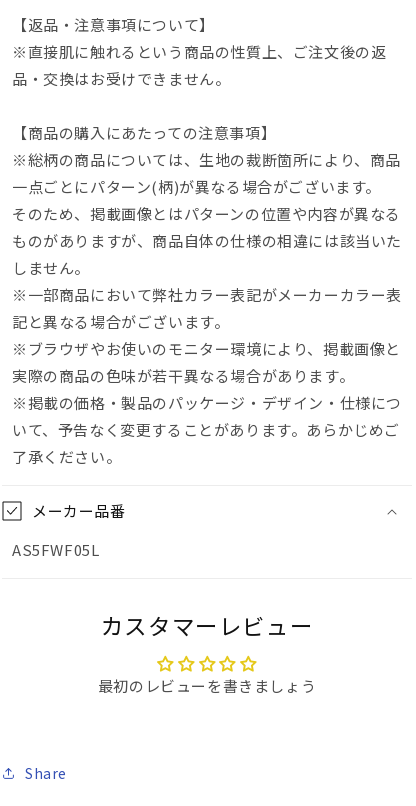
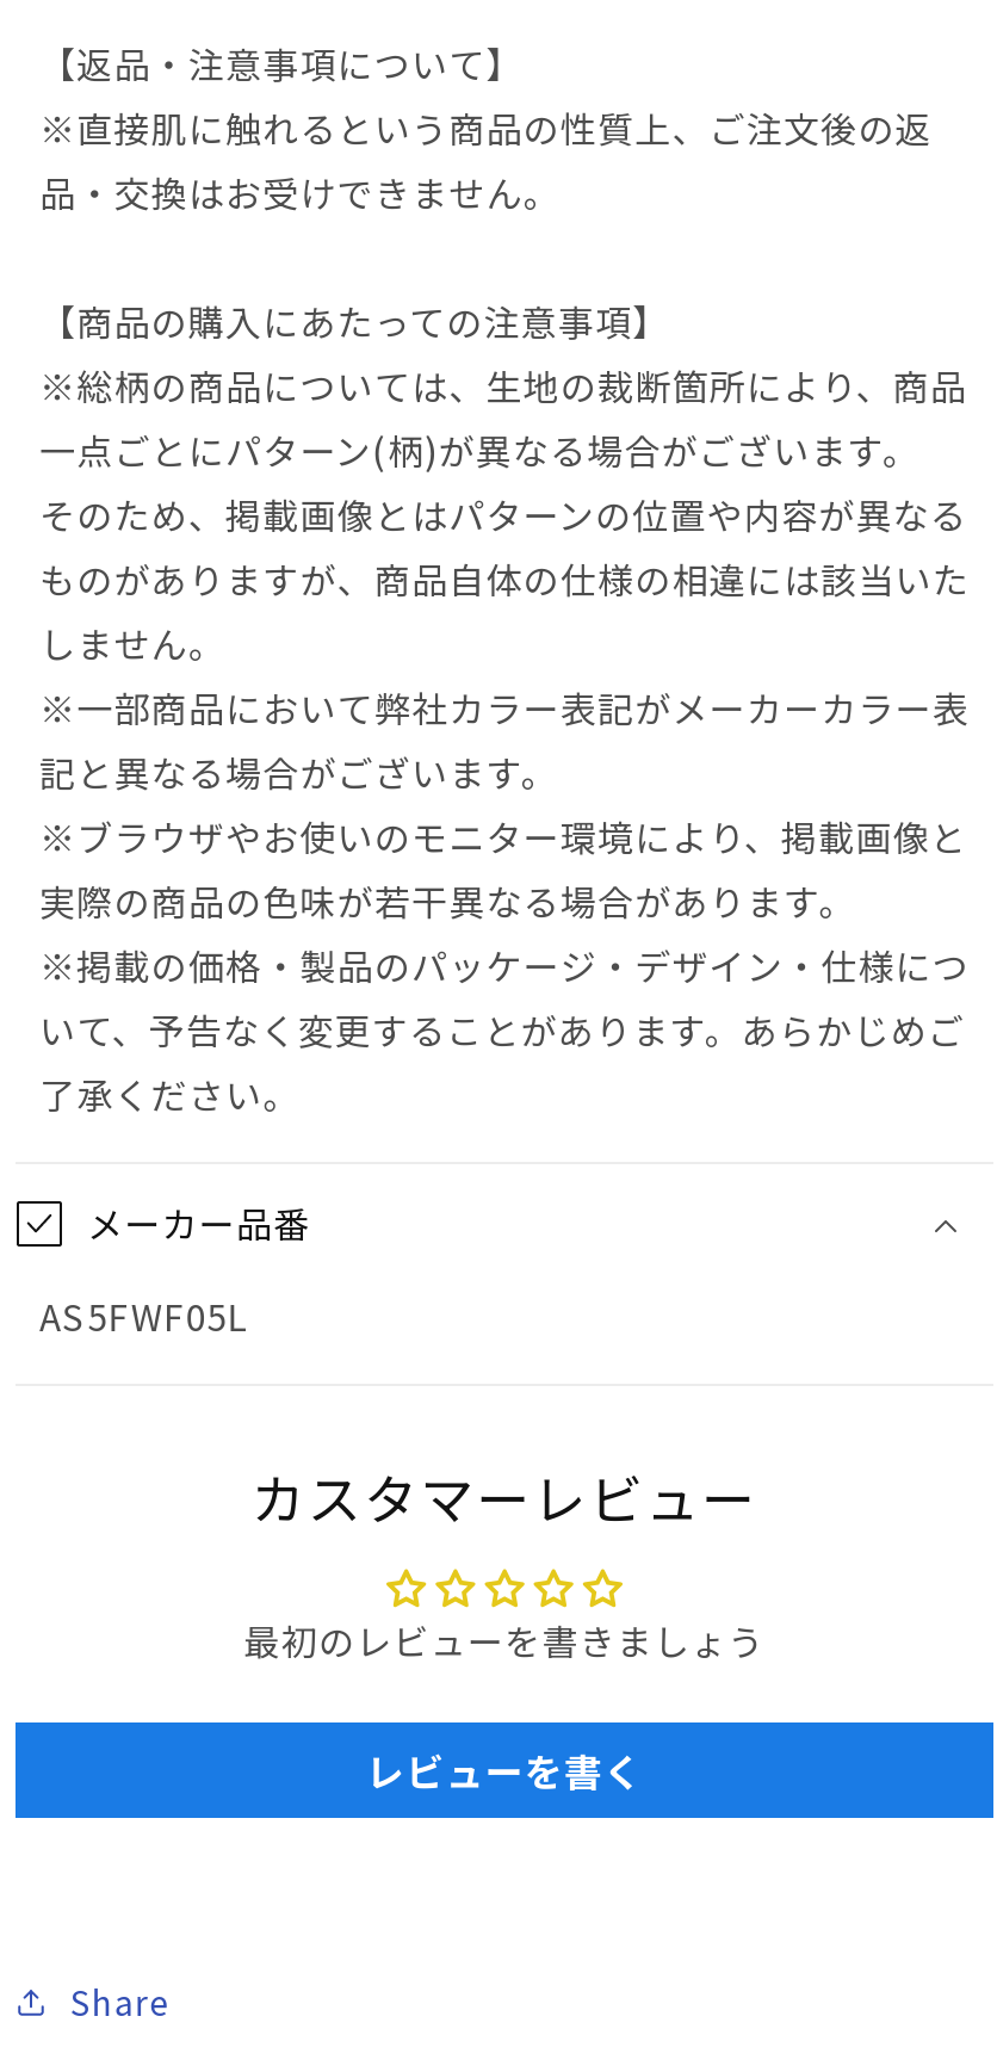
+ レビューを書く
